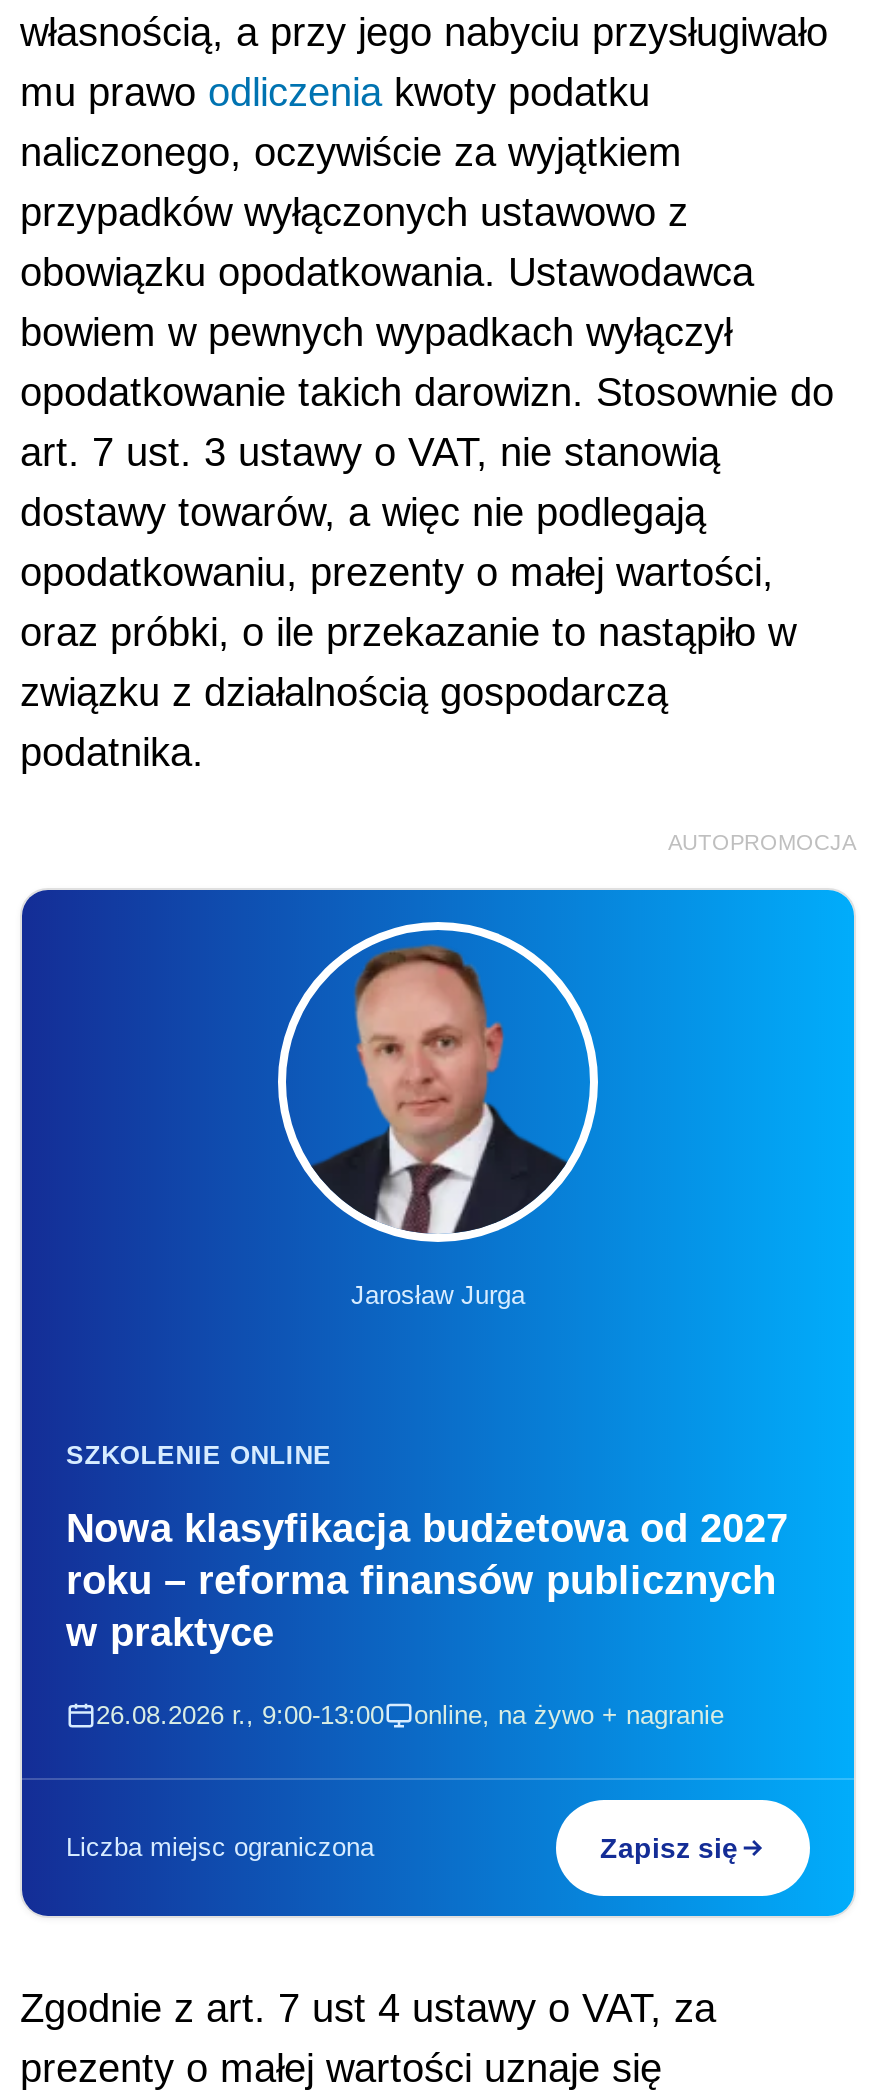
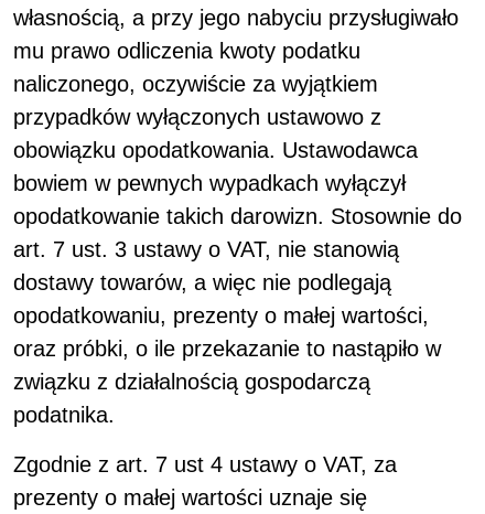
- AUTOPROMOCJA

- [image]
- Jarosław Jurga

- SZKOLENIE ONLINE
- Nowa klasyfikacja budżetowa od 2027
- roku – reforma finansów publicznych
- w praktyce
- 26.08.2026 r., 9:00-13:00
- online, na żywo + nagranie

- Liczba miejsc ograniczona
- Zapisz się
